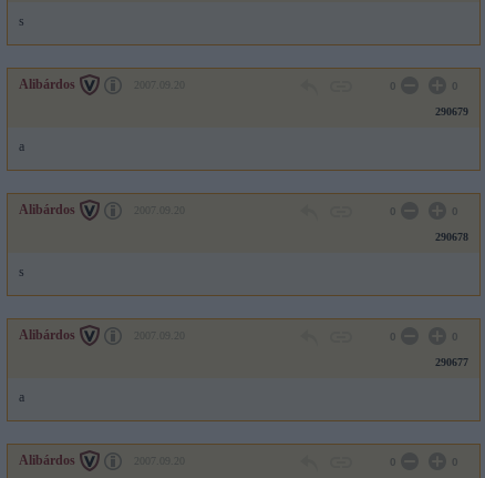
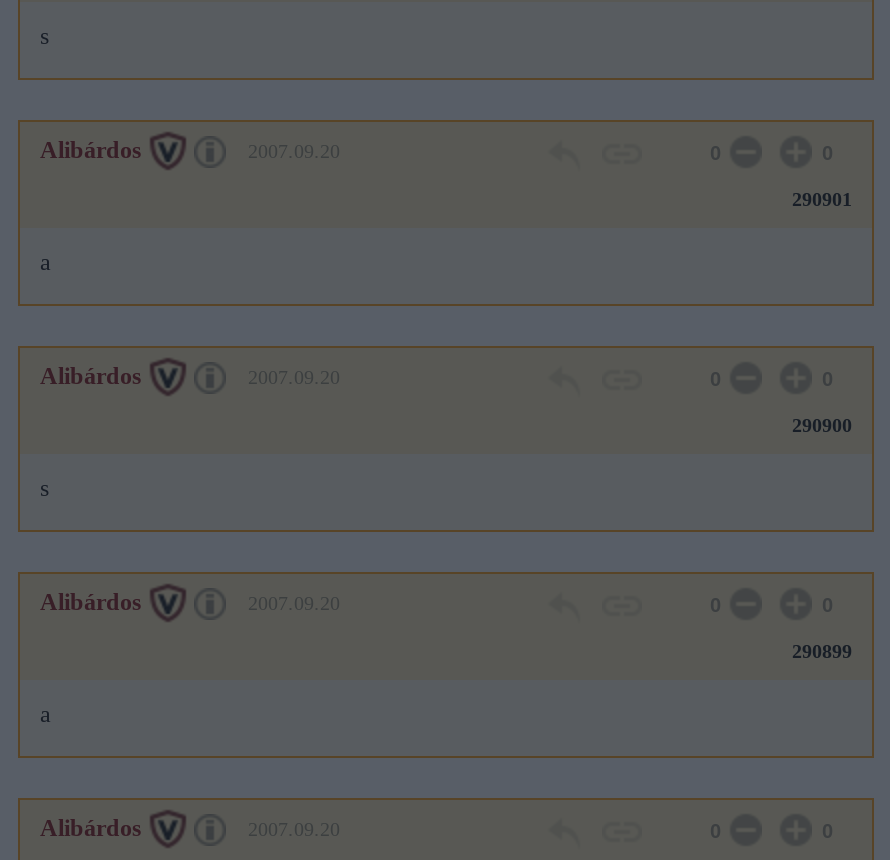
- 290679
+ 290901

- 290678
+ 290900

- 290677
+ 290899
